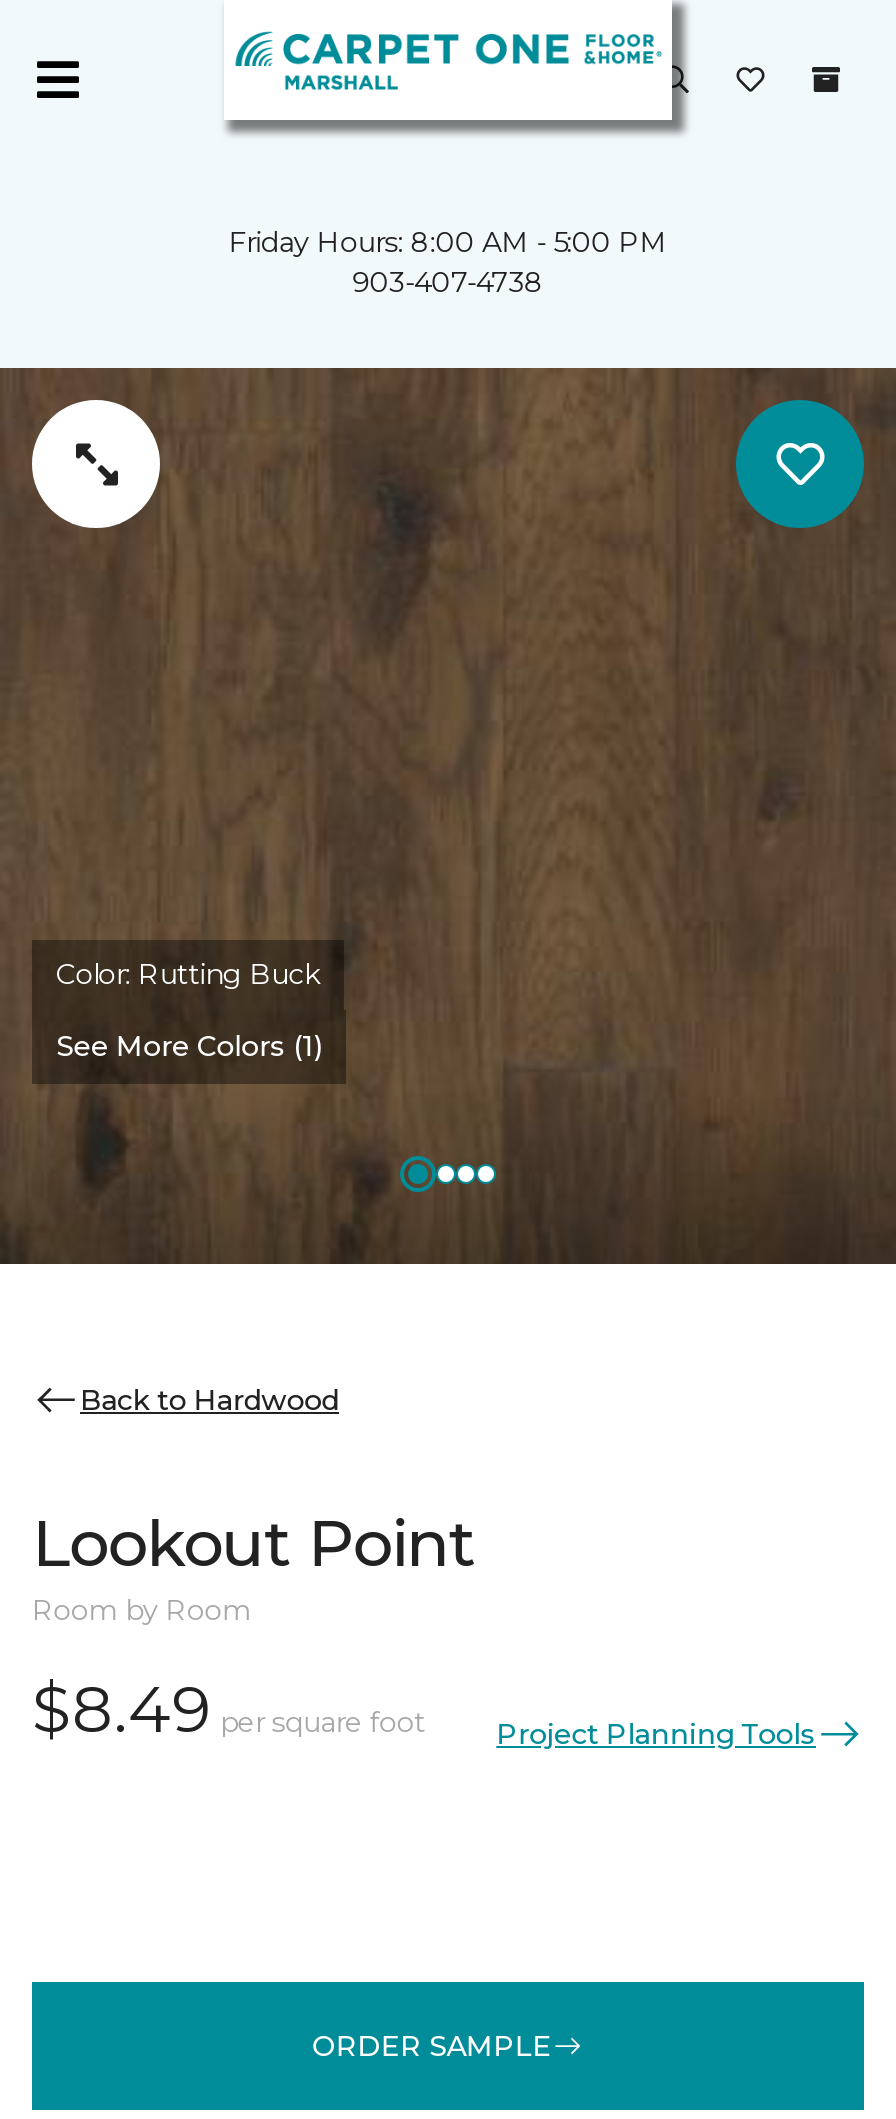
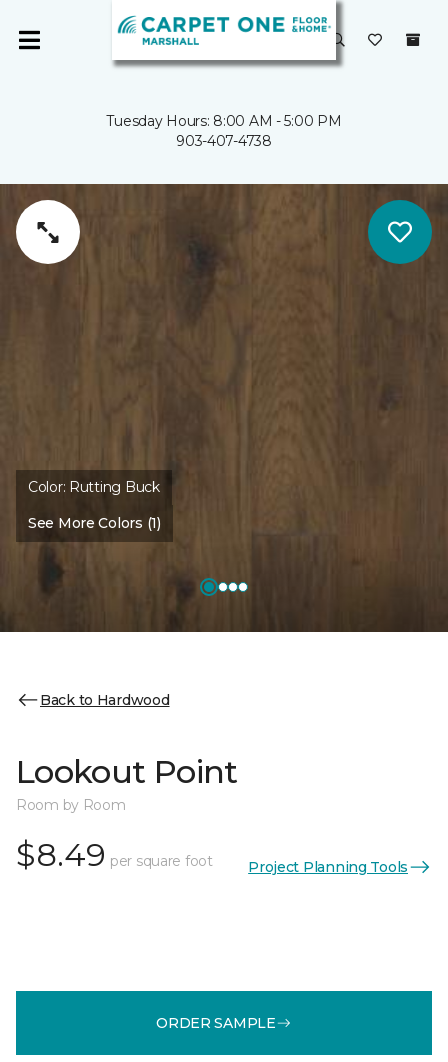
- Friday Hours: 8:00 AM - 5:00 PM
+ Tuesday Hours: 8:00 AM - 5:00 PM
